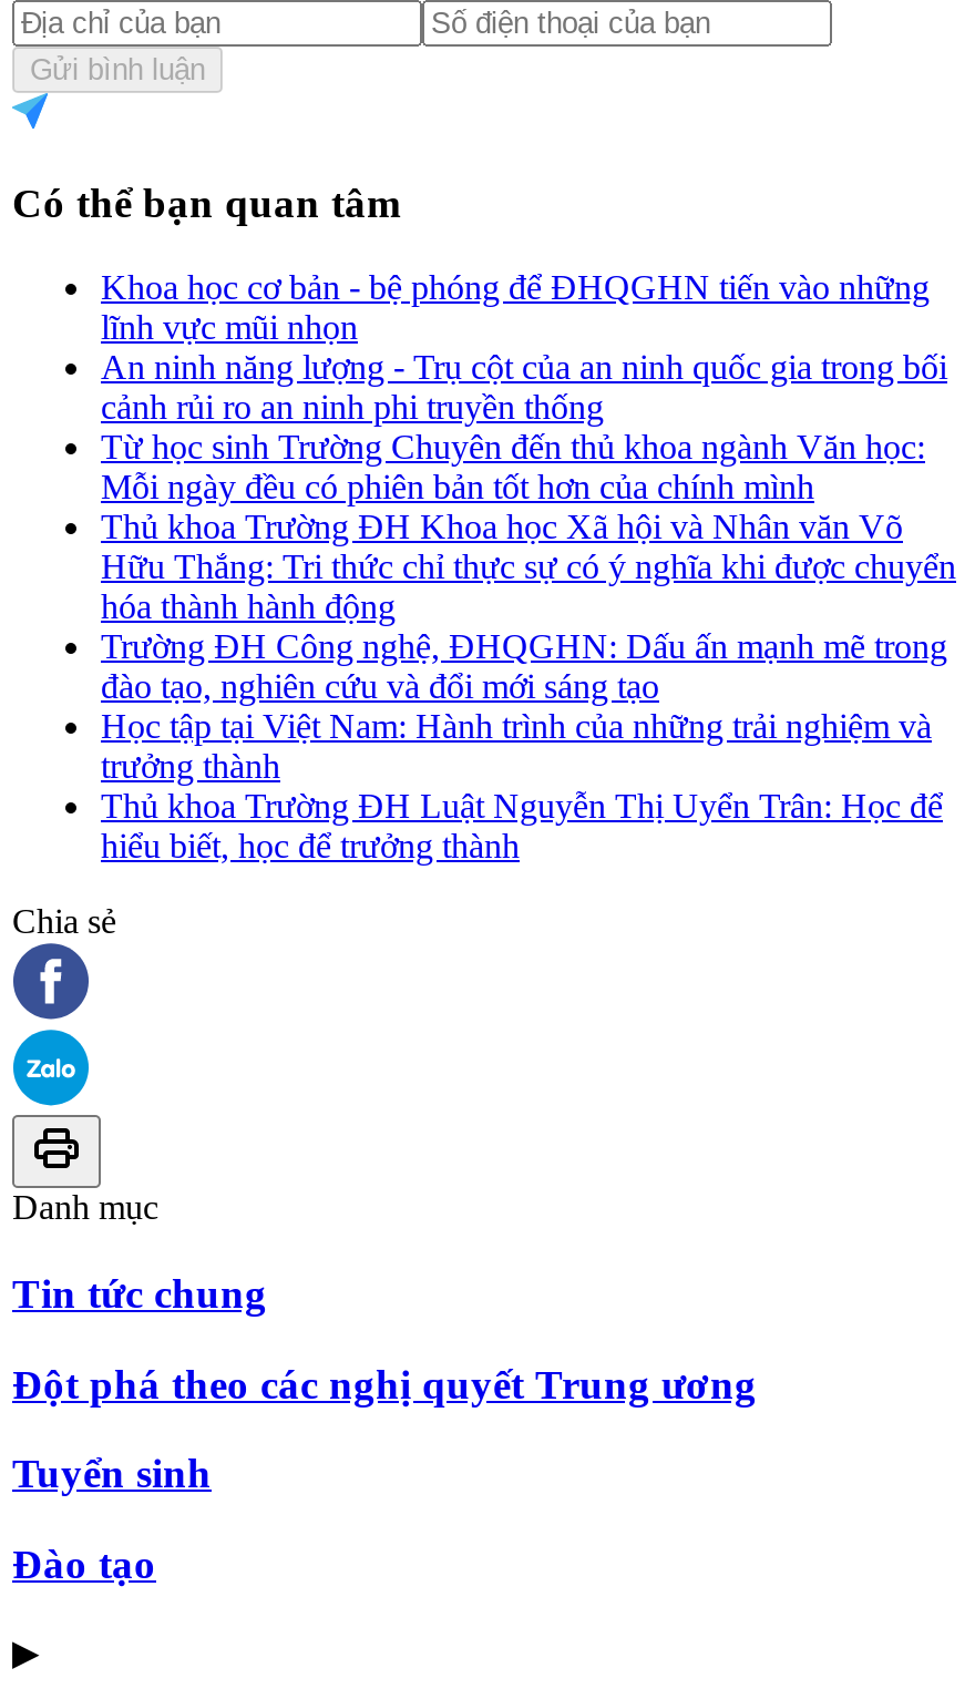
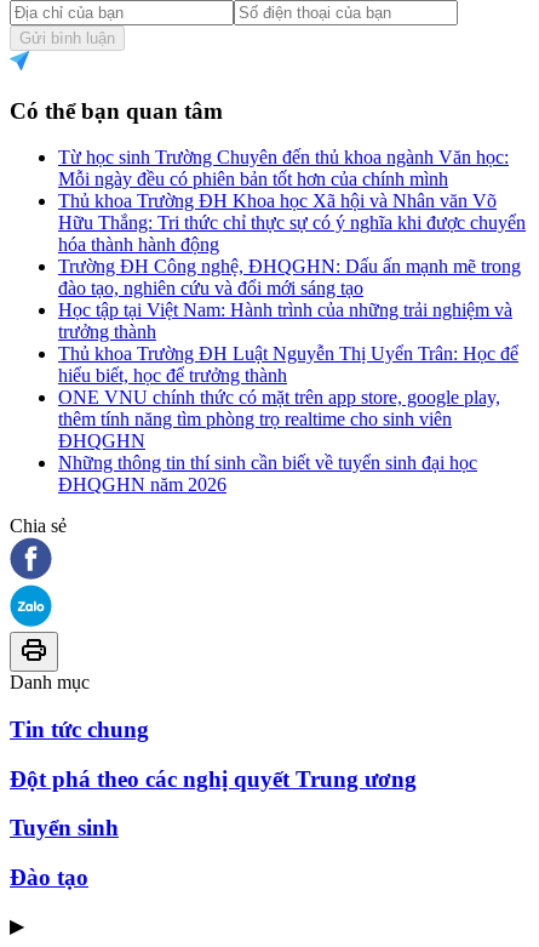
- Khoa học cơ bản - bệ phóng để ĐHQGHN tiến vào những
- lĩnh vực mũi nhọn
- An ninh năng lượng - Trụ cột của an ninh quốc gia trong bối
- cảnh rủi ro an ninh phi truyền thống

moved up: Từ học sinh Trường Chuyên đến thủ khoa ngành Văn học: | Mỗi ngày đều có phiên bản tốt hơn của chính mình | Thủ khoa Trường ĐH Khoa học Xã hội và Nhân văn Võ | ... | Thủ khoa Trường ĐH Luật Nguyễn Thị Uyển Trân: Học để | hiểu biết, học để trưởng thành

+ ONE VNU chính thức có mặt trên app store, google play,
+ thêm tính năng tìm phòng trọ realtime cho sinh viên
+ ĐHQGHN
+ Những thông tin thí sinh cần biết về tuyển sinh đại học
+ ĐHQGHN năm 2026
